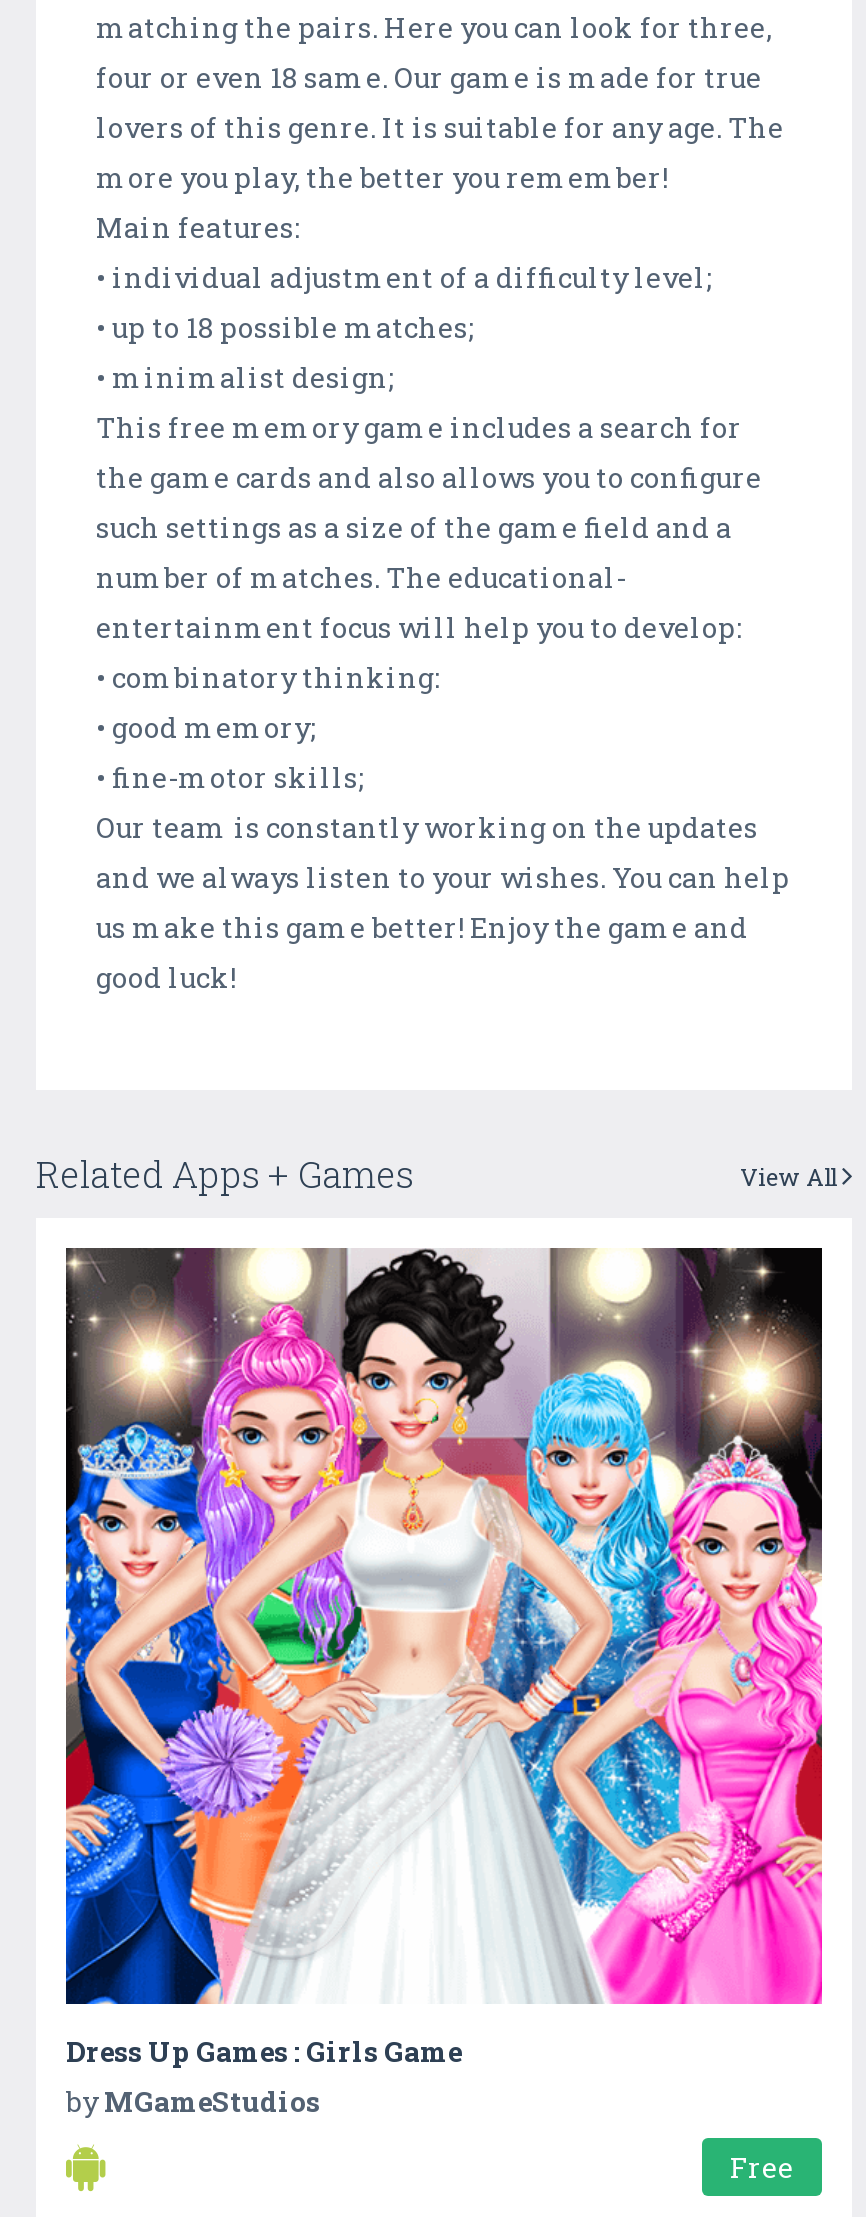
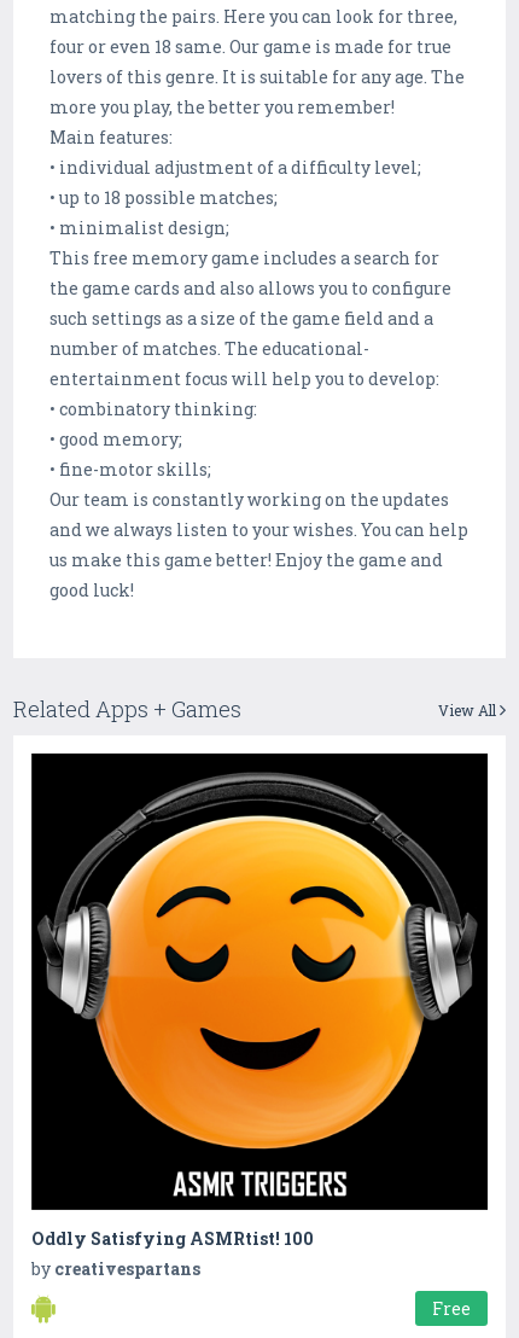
- [image]
- Dress Up Games : Girls Game
- byMGameStudios
+ [image]
+ Oddly Satisfying ASMRtist! 100
+ bycreativespartans
